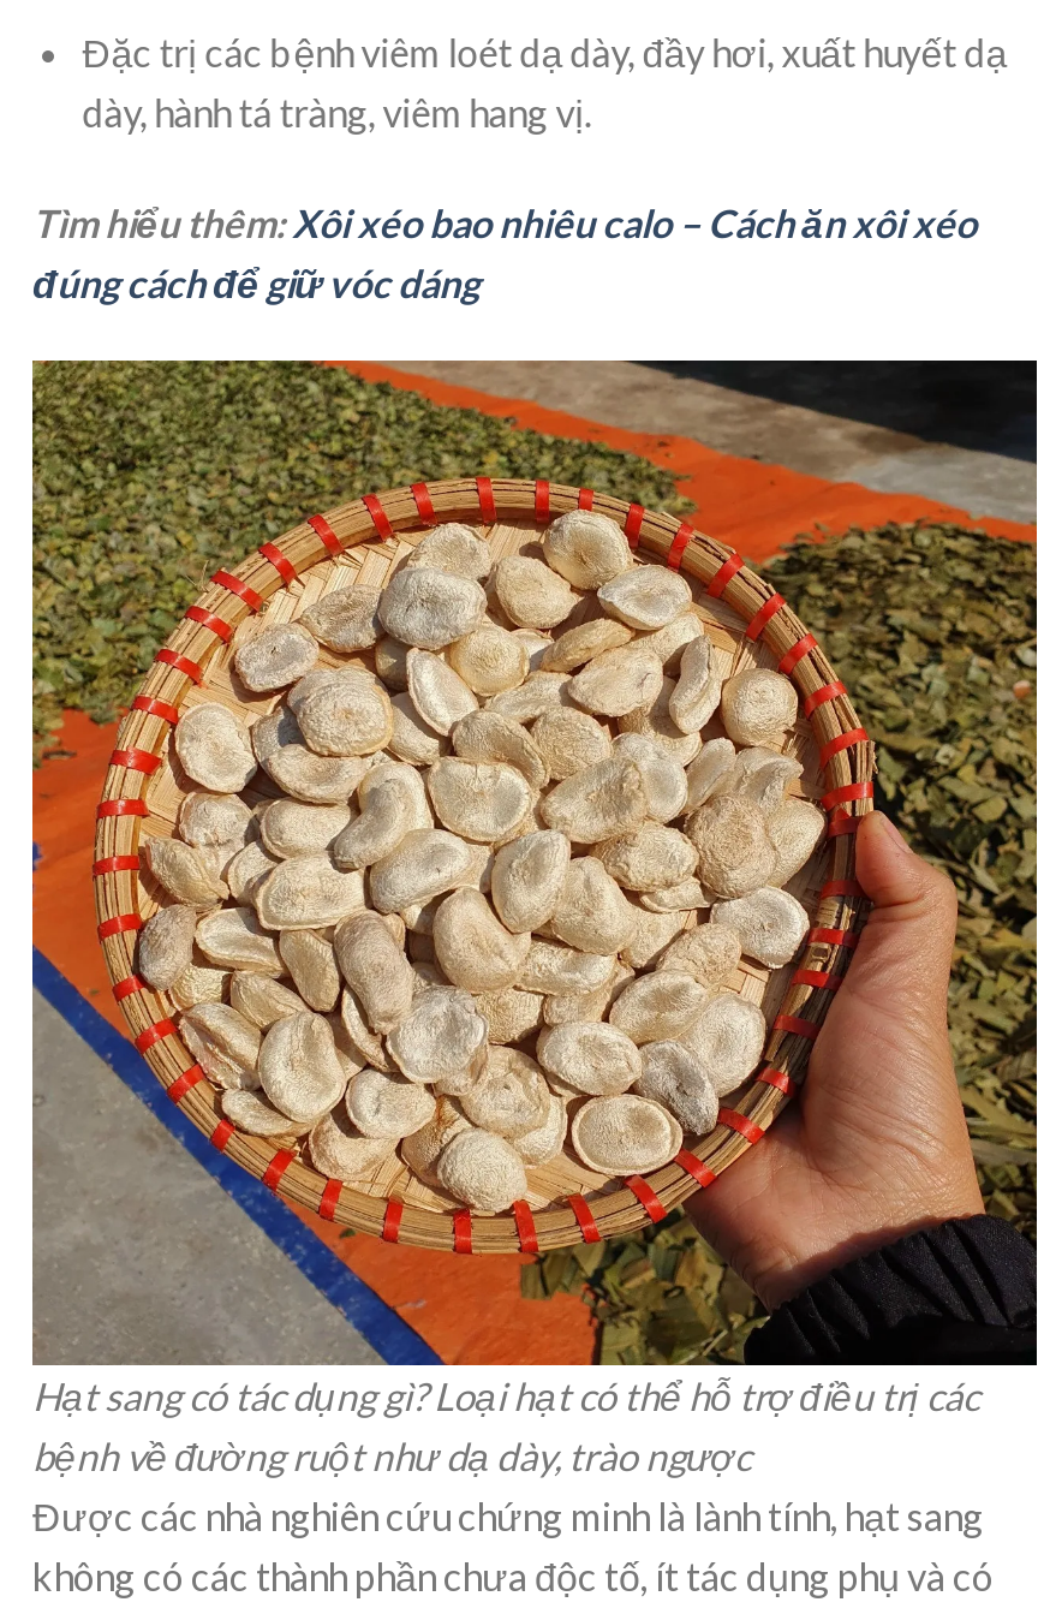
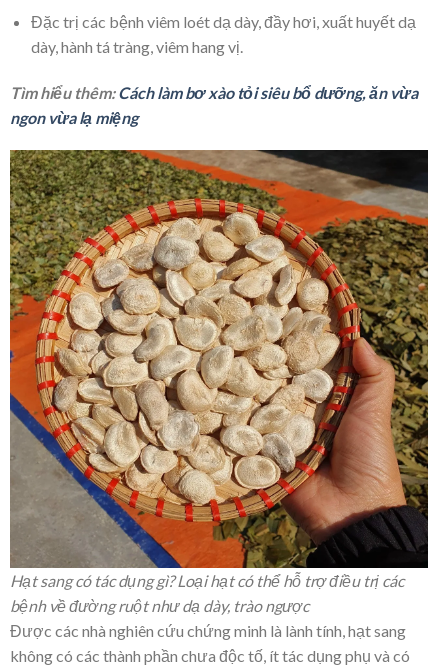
- Tìm hiểu thêm: Xôi xéo bao nhiêu calo – Cách ăn xôi xéo
- đúng cách để giữ vóc dáng
+ Tìm hiểu thêm: Cách làm bơ xào tỏi siêu bổ dưỡng, ăn vừa
+ ngon vừa lạ miệng
